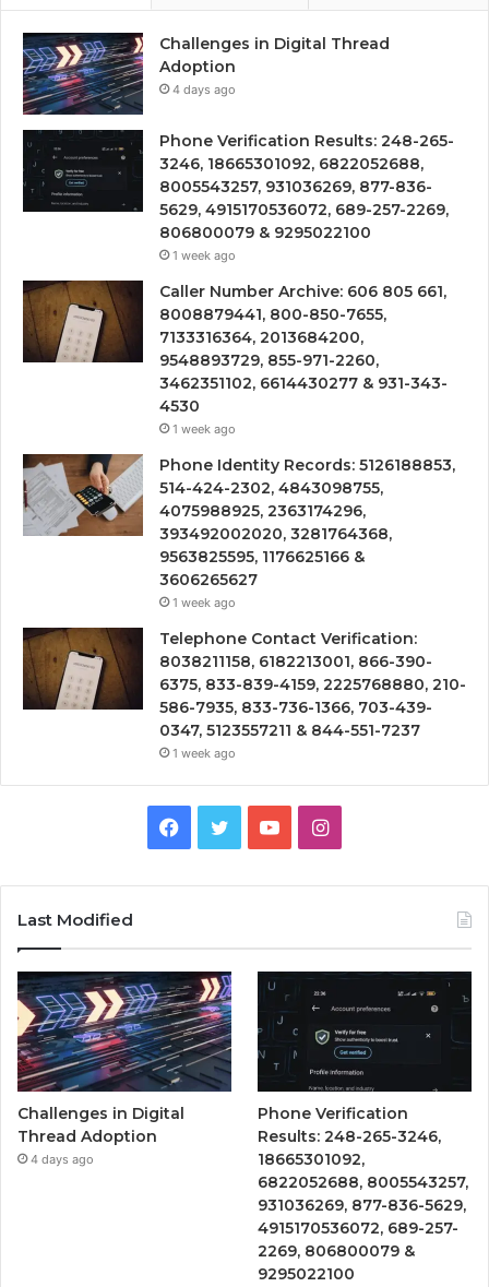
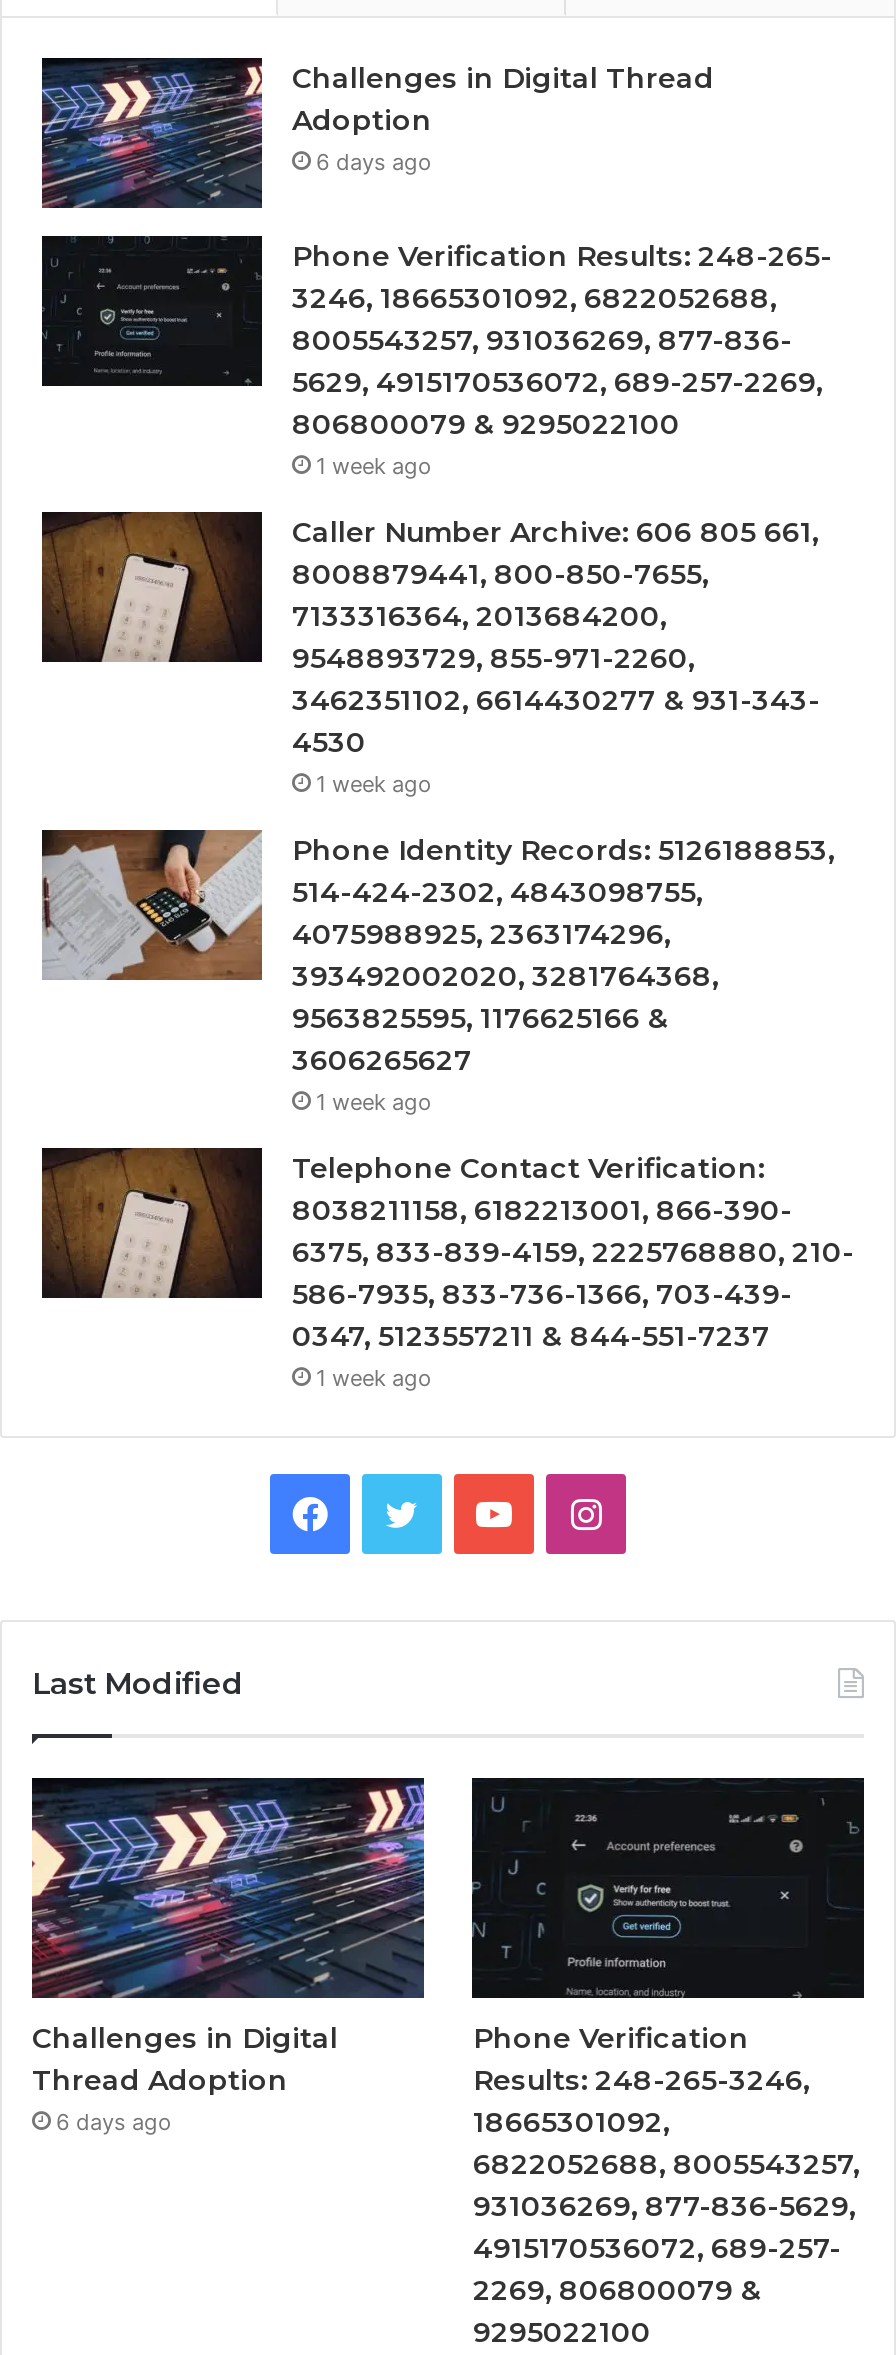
- 4 days ago
+ 6 days ago

- 4 days ago
+ 6 days ago
